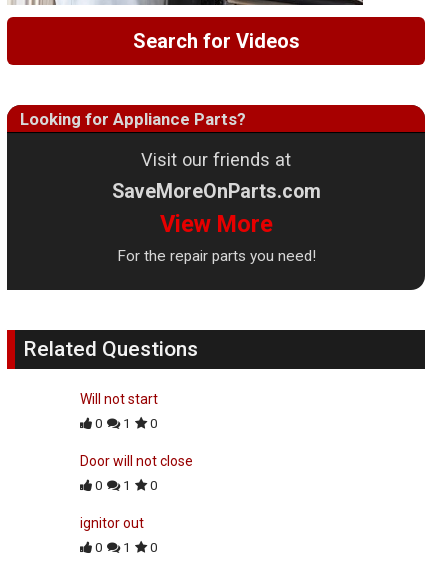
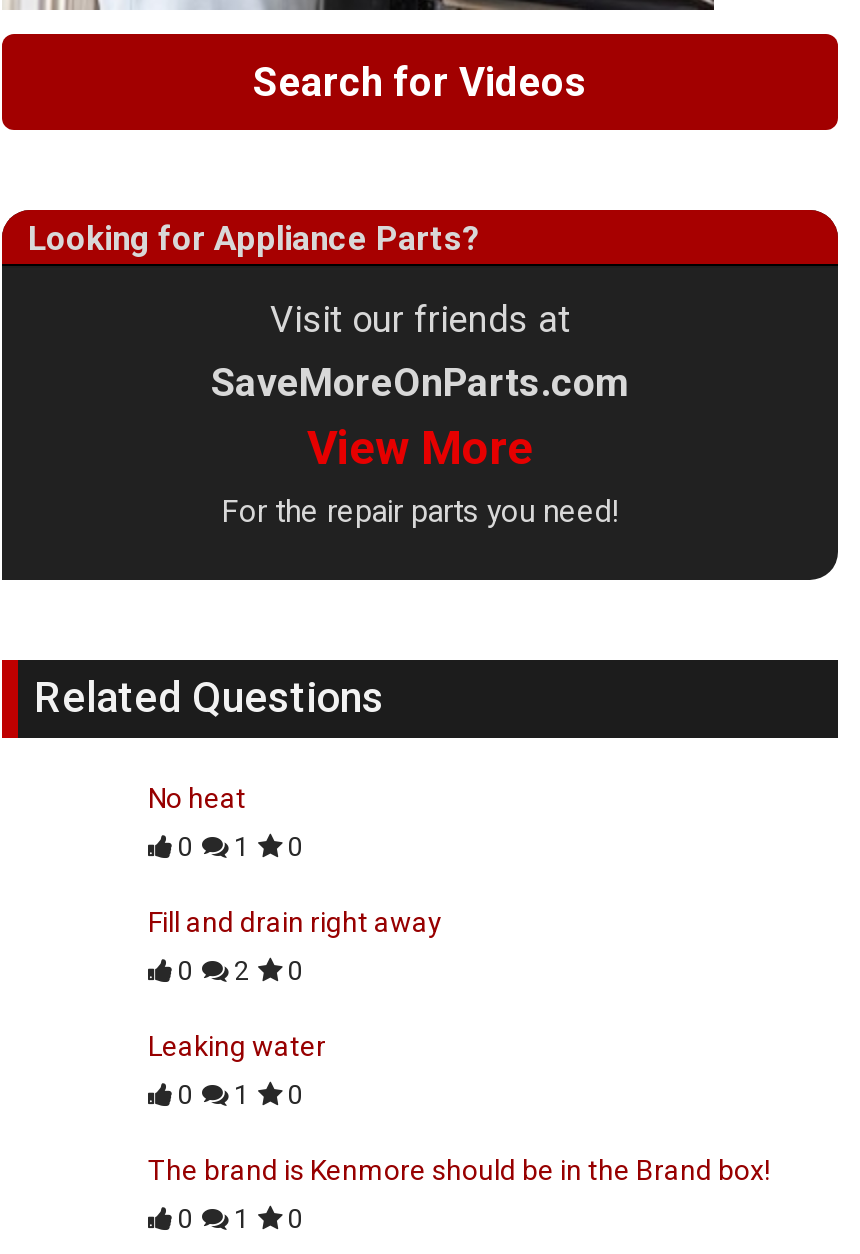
- Will not start
+ No heat

- Door will not close
+ Fill and drain right away
+ 0
+ 2
+ 0
+ Leaking water

- ignitor out
+ The brand is Kenmore should be in the Brand box!
